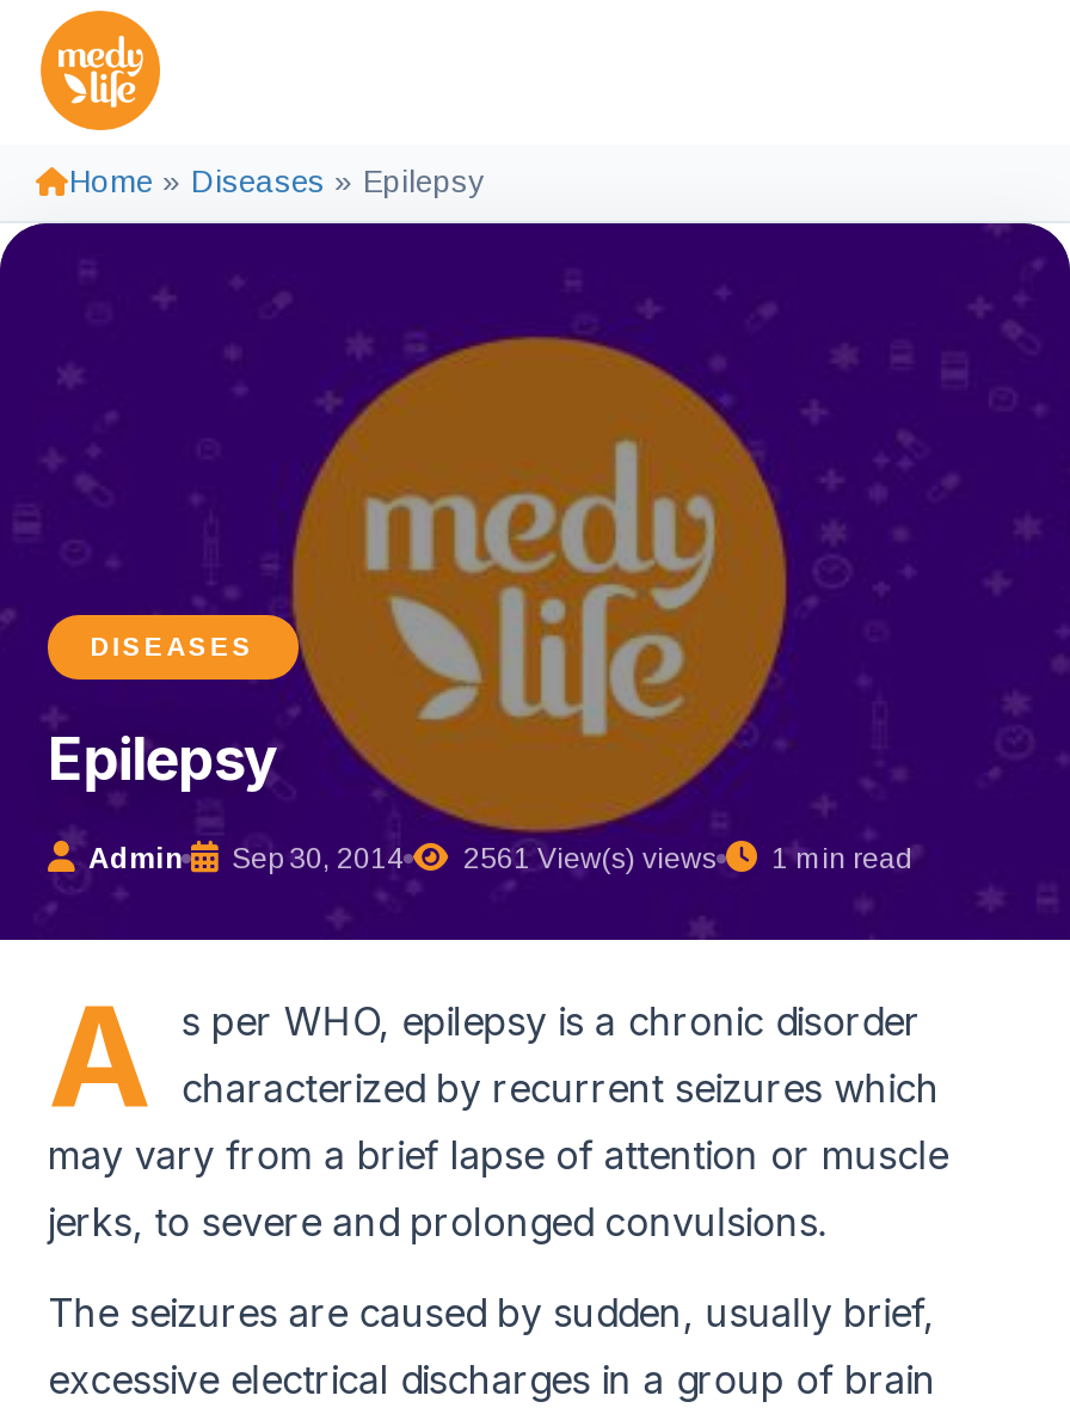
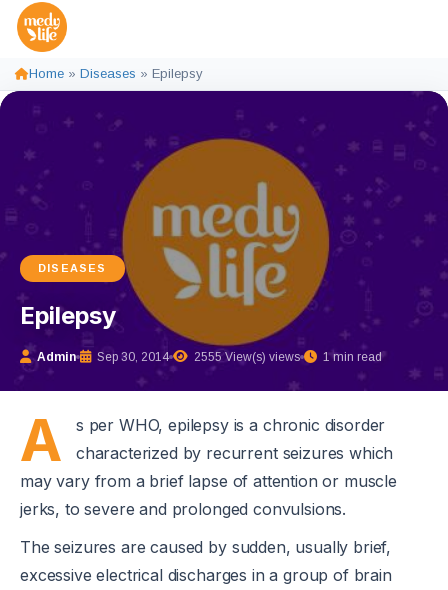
- Admin Sep 30, 2014 2561 View(s) views 1 min read
+ Admin Sep 30, 2014 2555 View(s) views 1 min read
